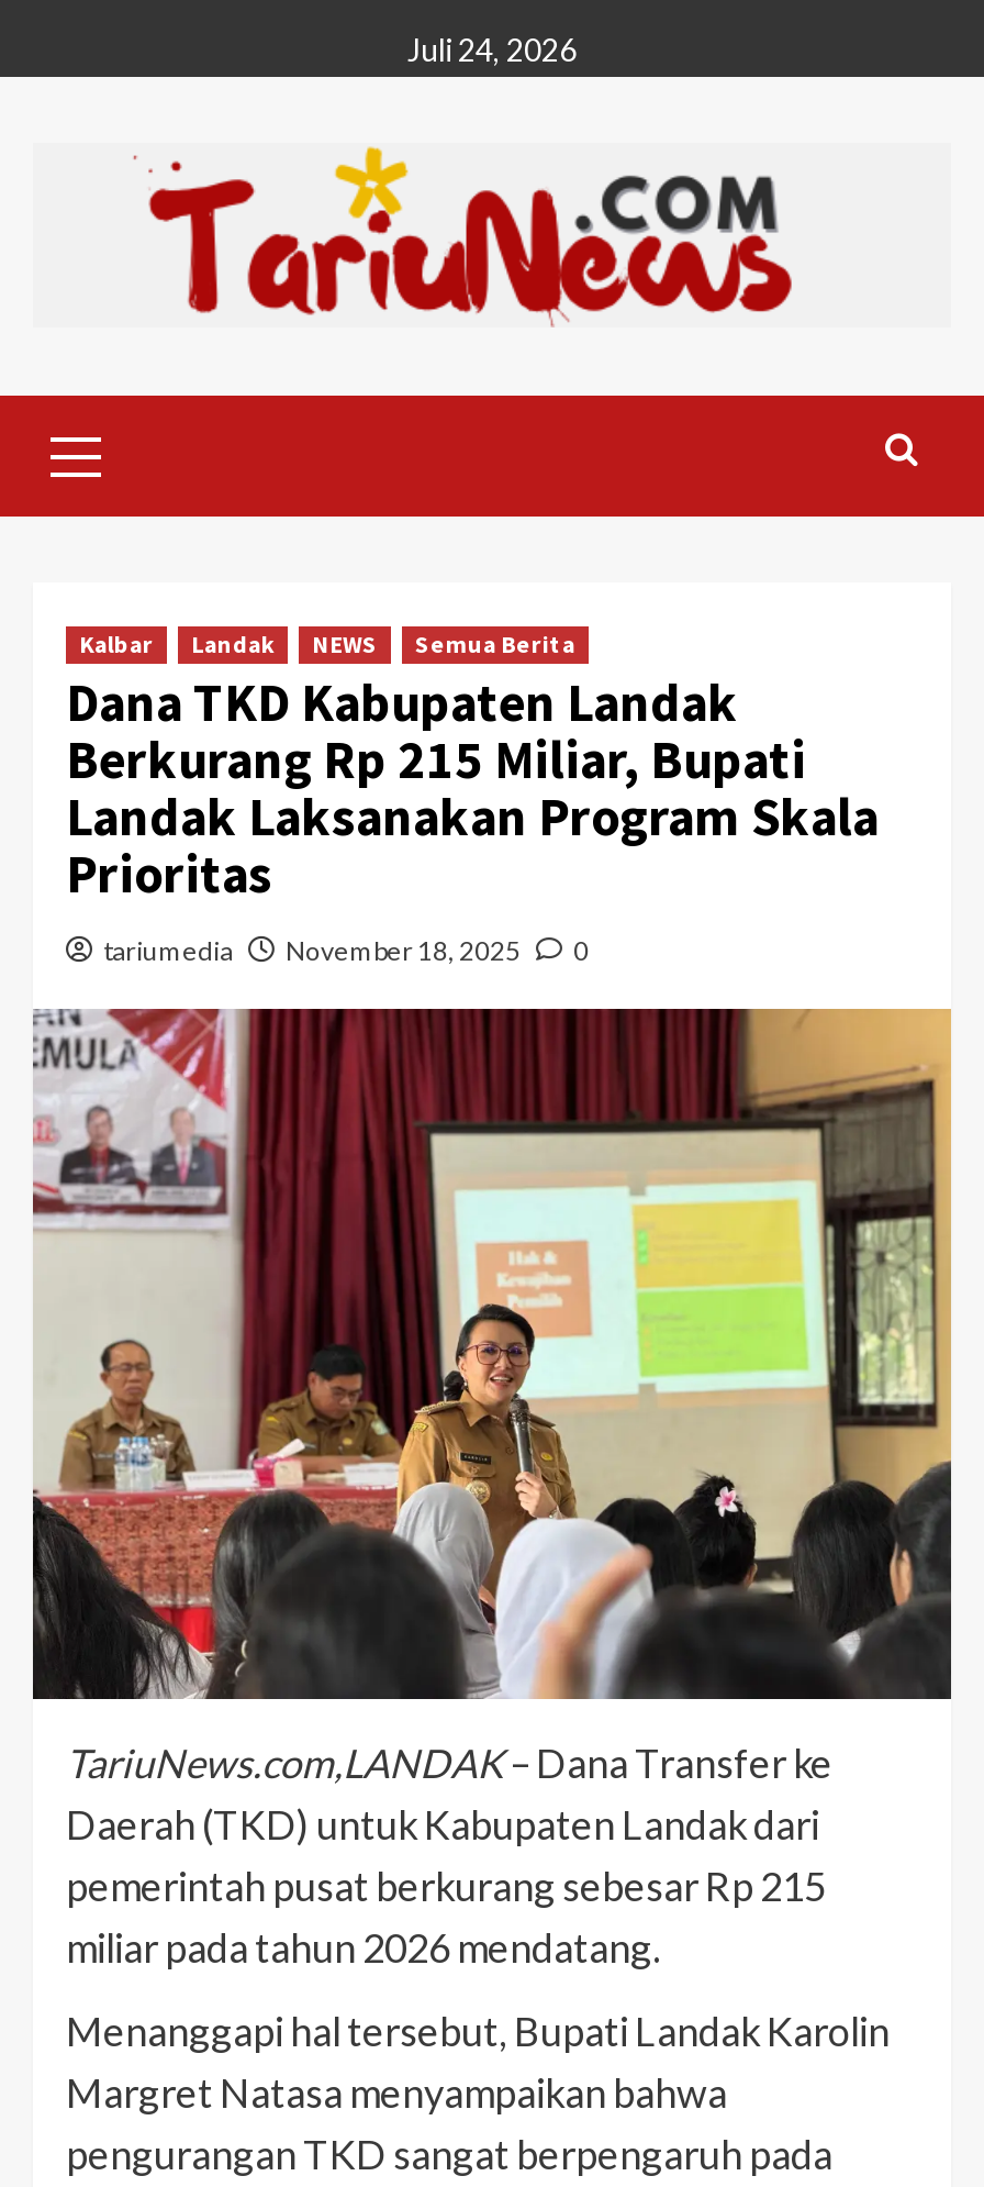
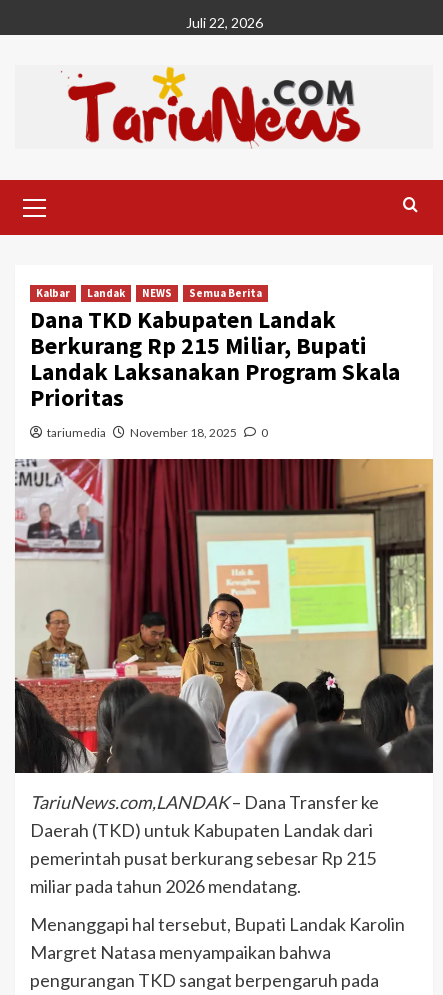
- Juli 24, 2026
+ Juli 22, 2026
